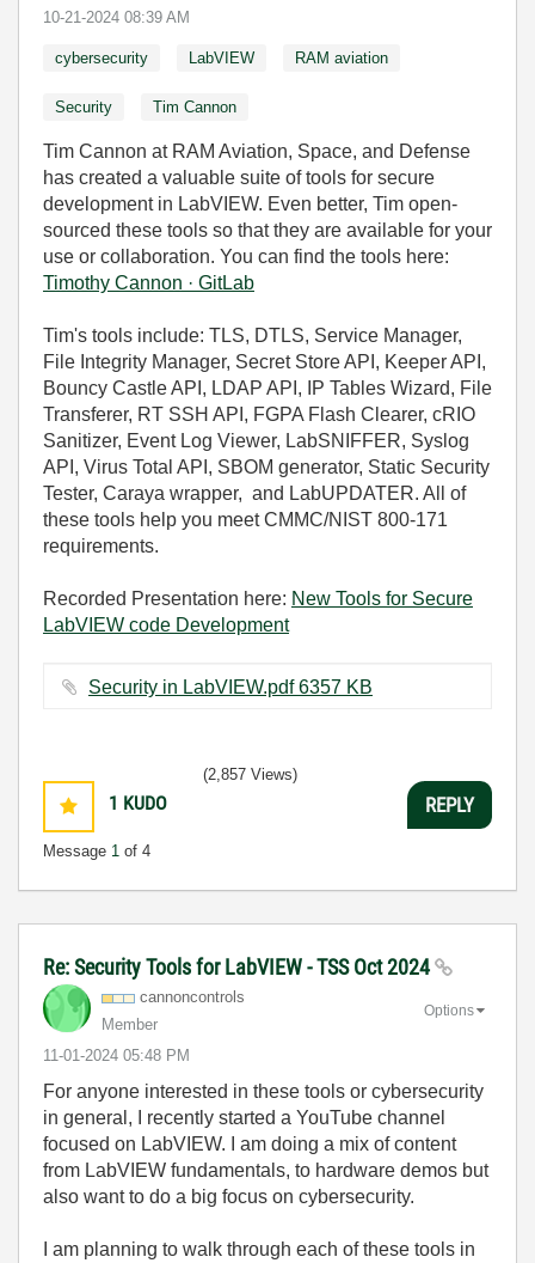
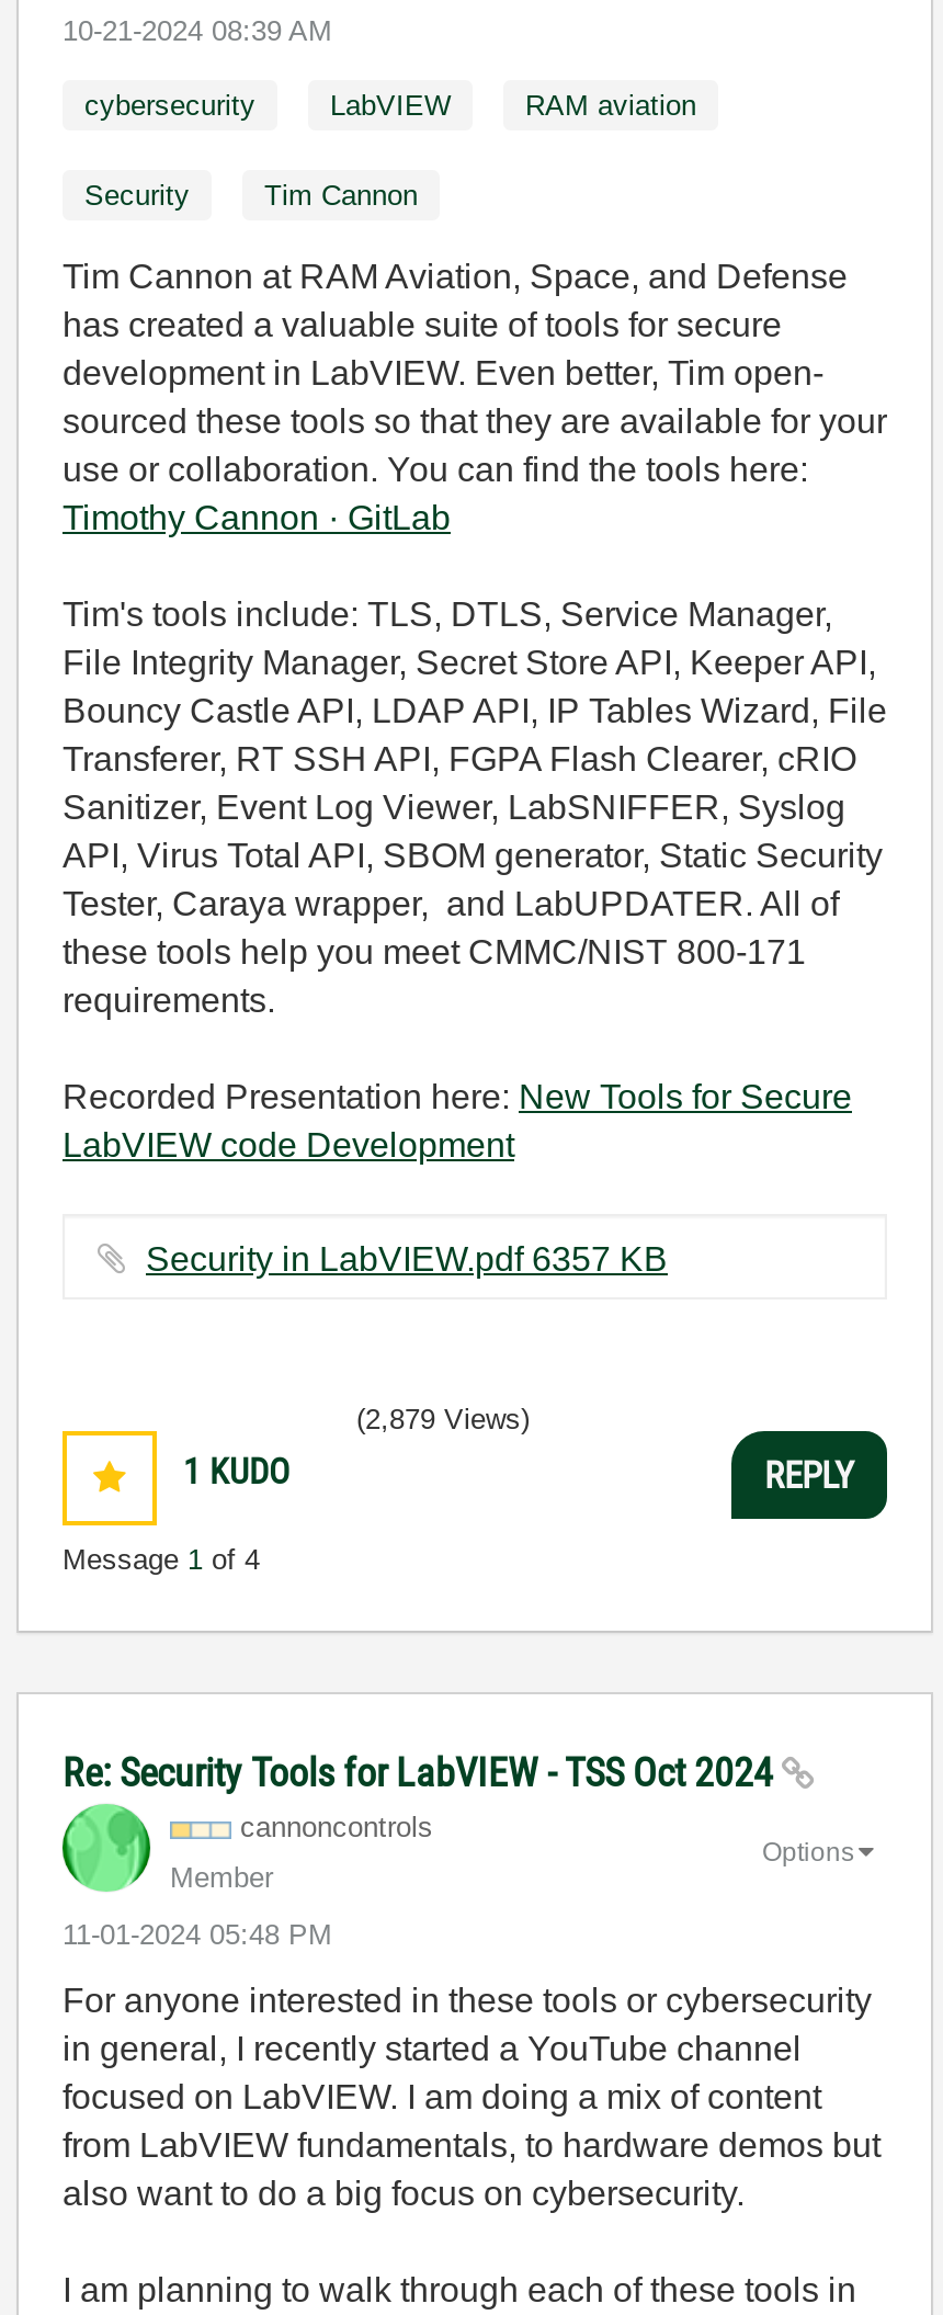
- (2,857 Views)
+ (2,879 Views)
